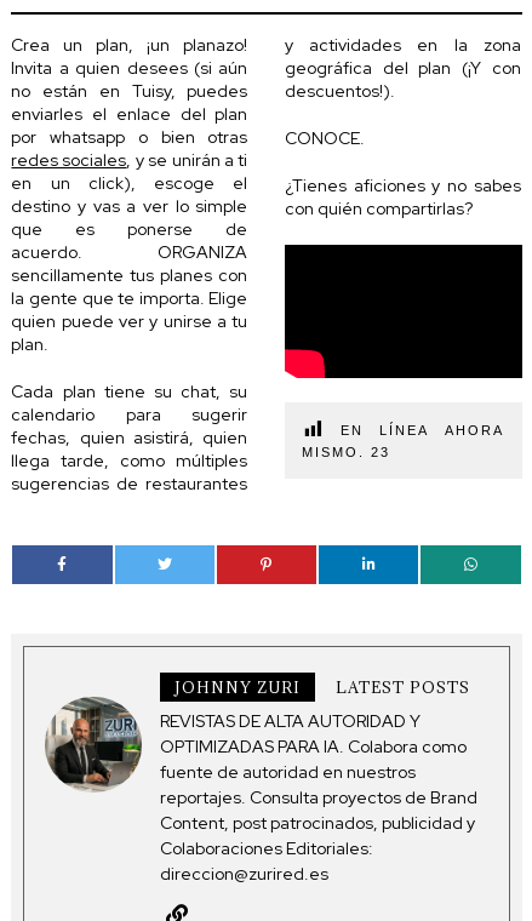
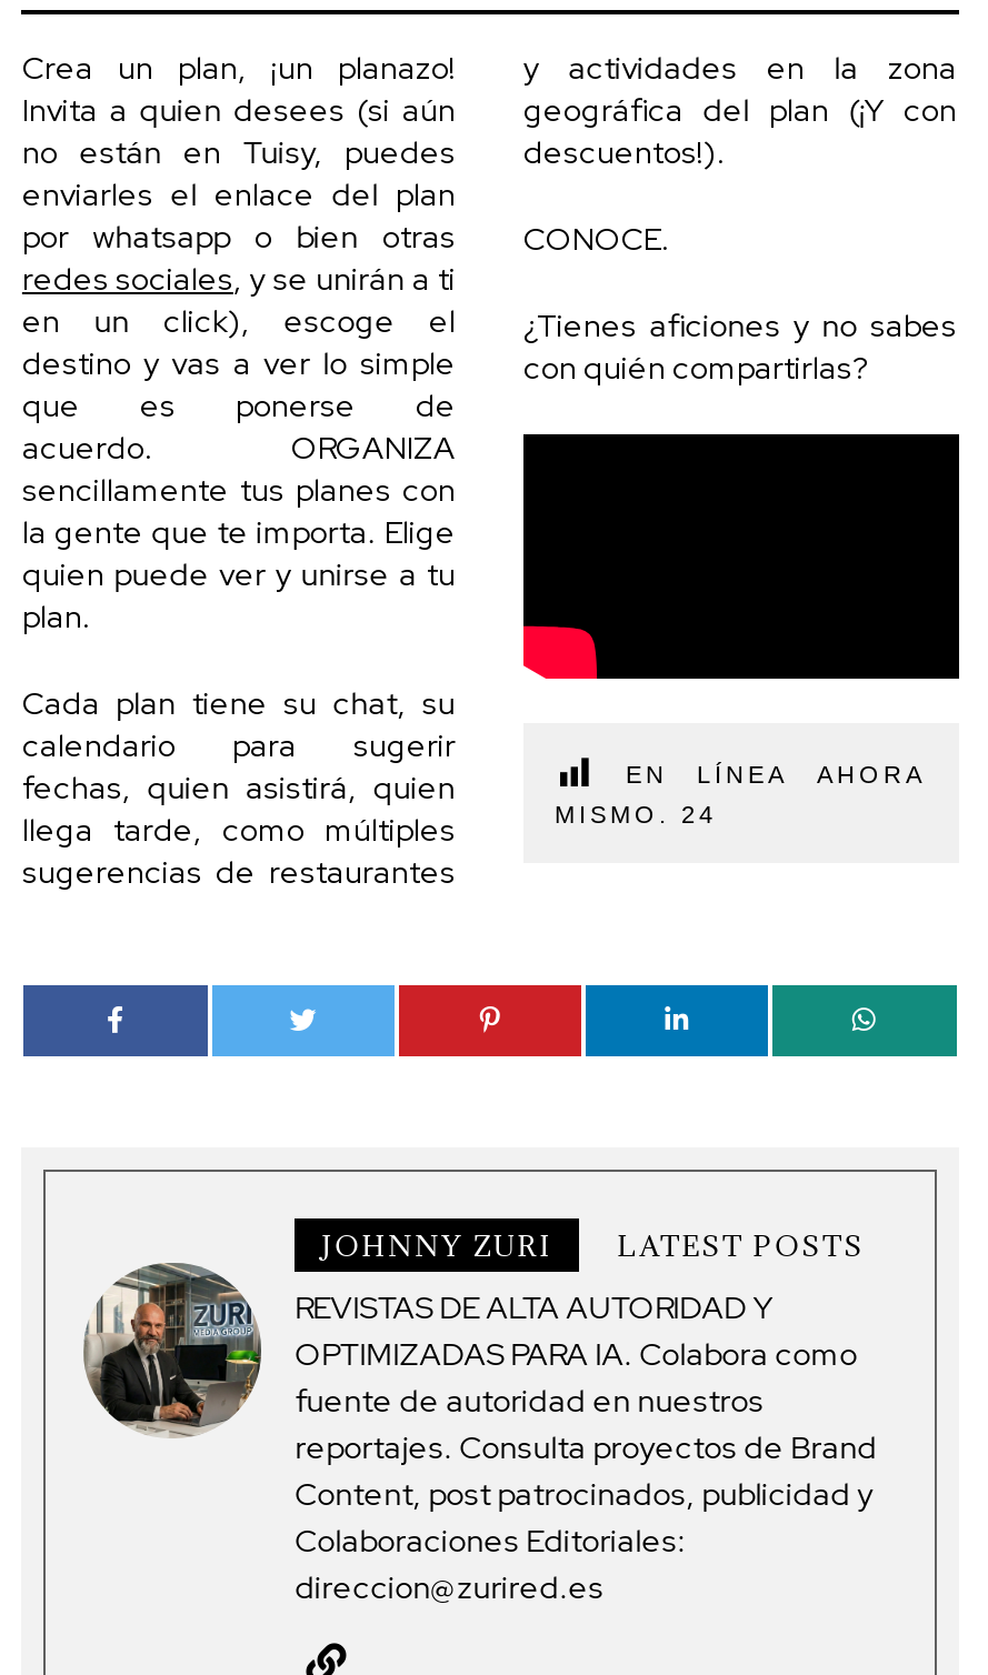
- MISMO. 23
+ MISMO. 24
